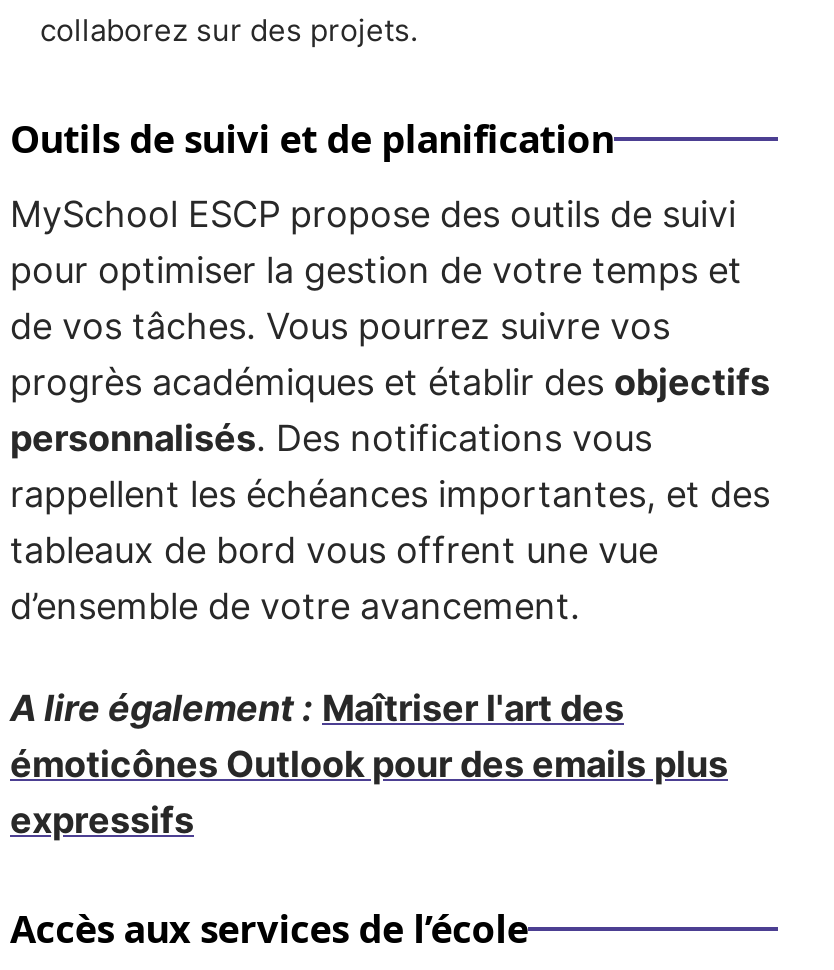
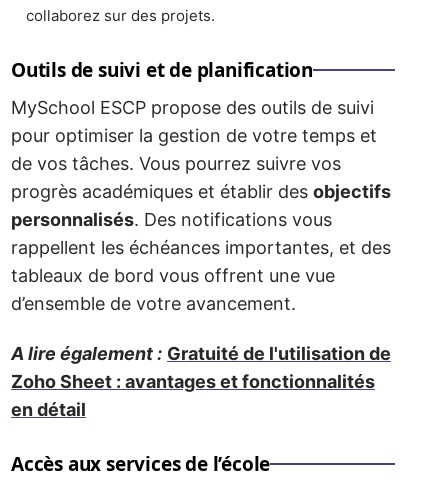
- A lire également : Maîtriser l'art des
- émoticônes Outlook pour des emails plus
- expressifs
+ A lire également : Gratuité de l'utilisation de
+ Zoho Sheet : avantages et fonctionnalités
+ en détail
